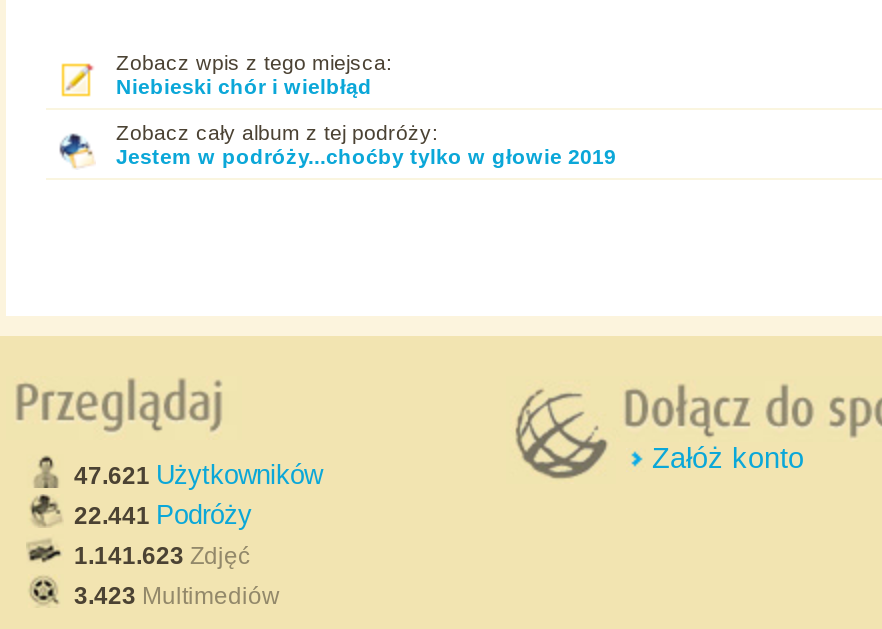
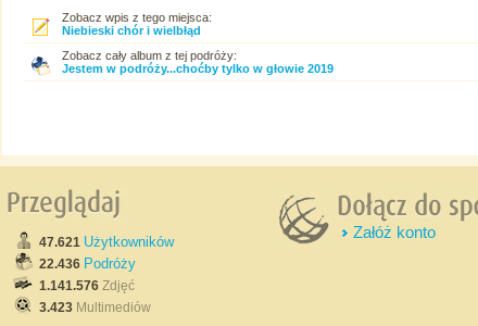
- 22.441 Podróży
+ 22.436 Podróży

- 1.141.623 Zdjęć
+ 1.141.576 Zdjęć
